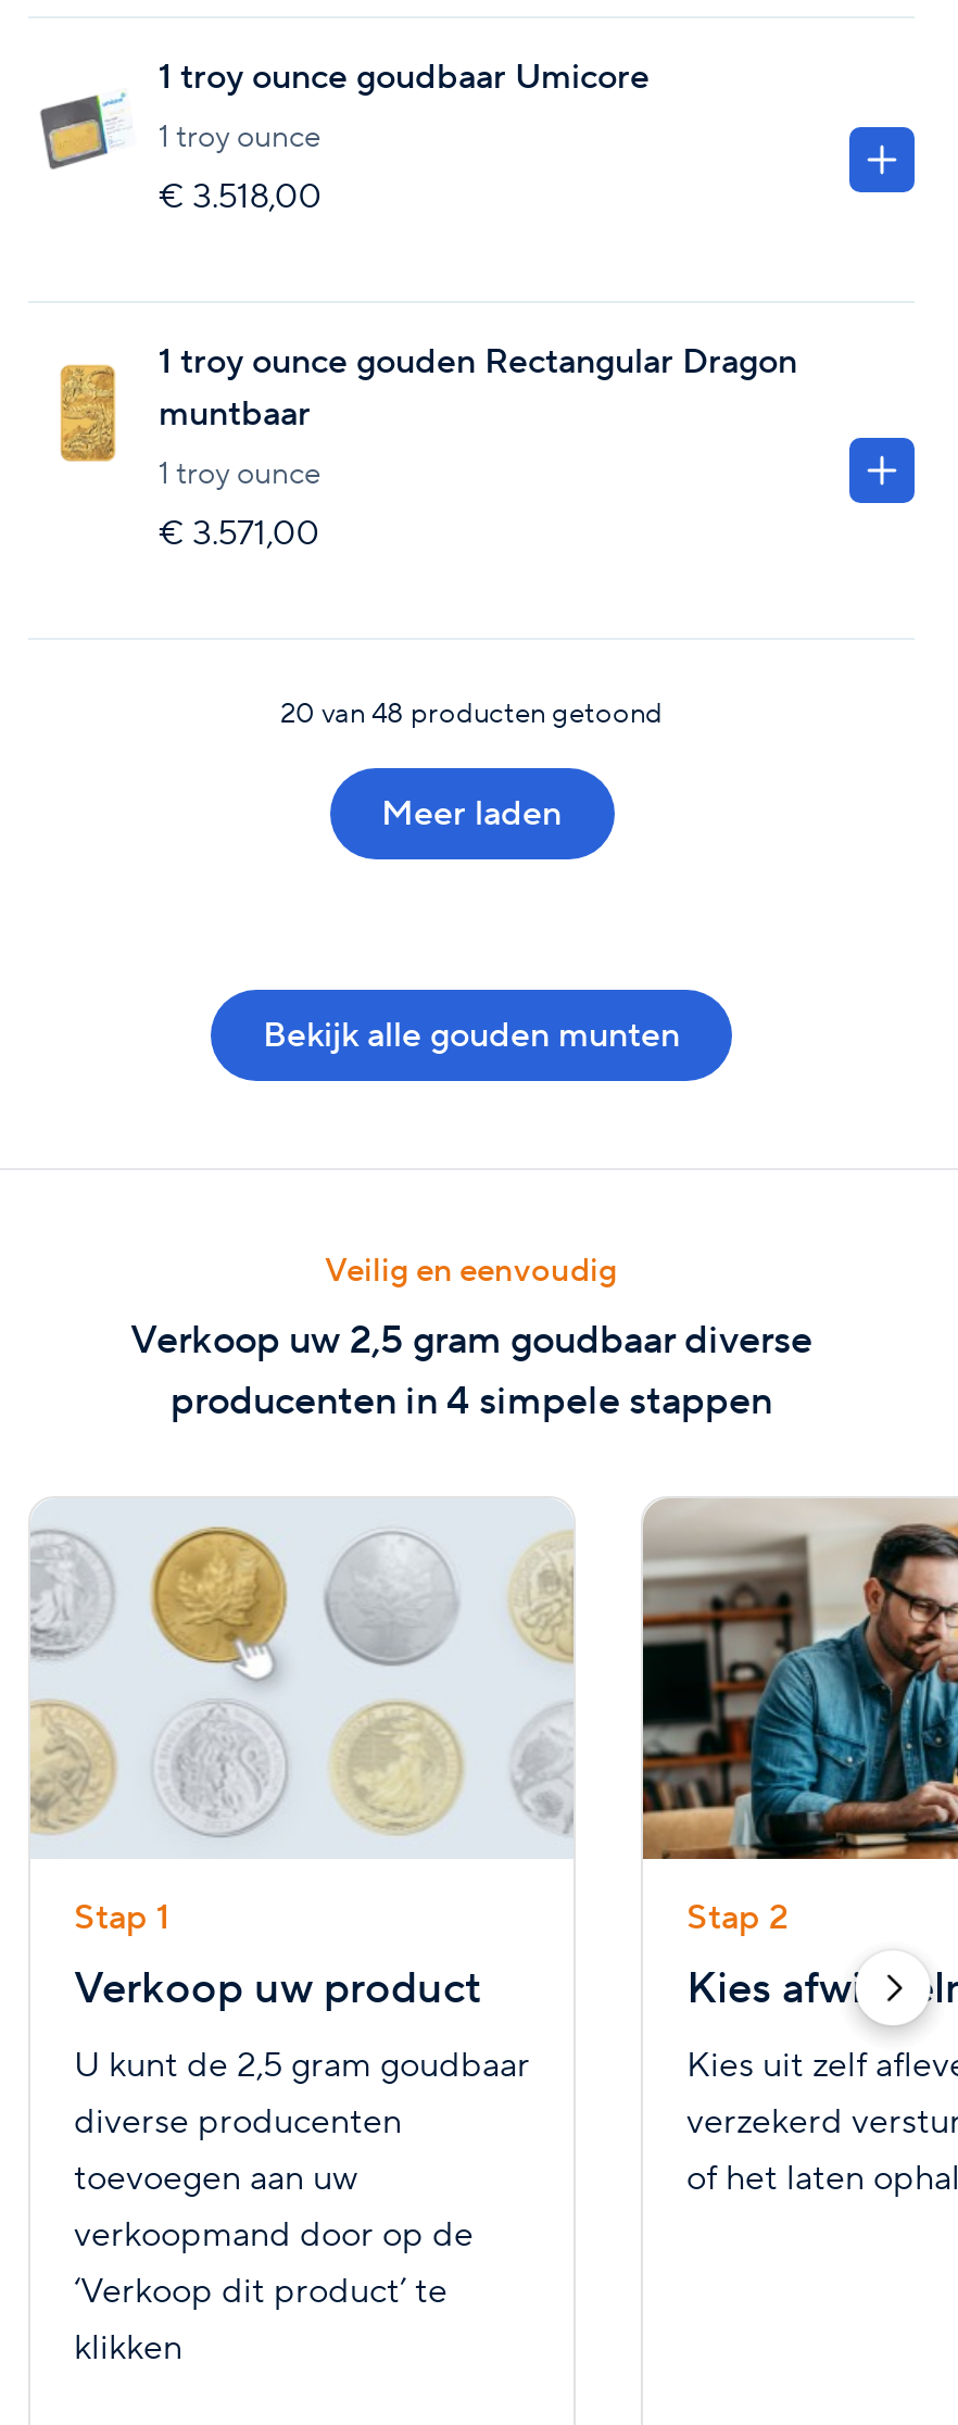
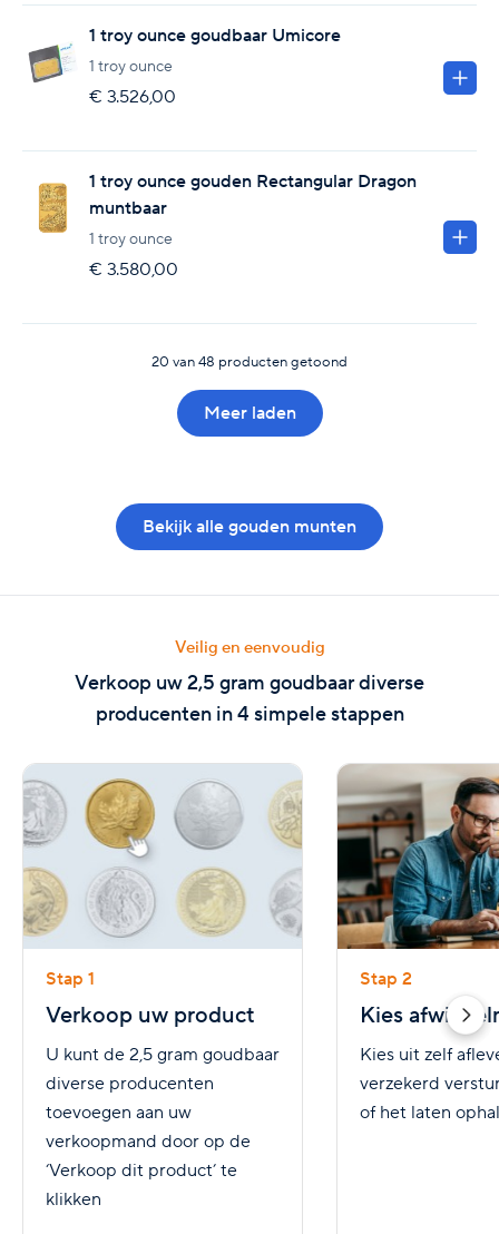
- € 3.518,00
+ € 3.526,00

- € 3.571,00
+ € 3.580,00
